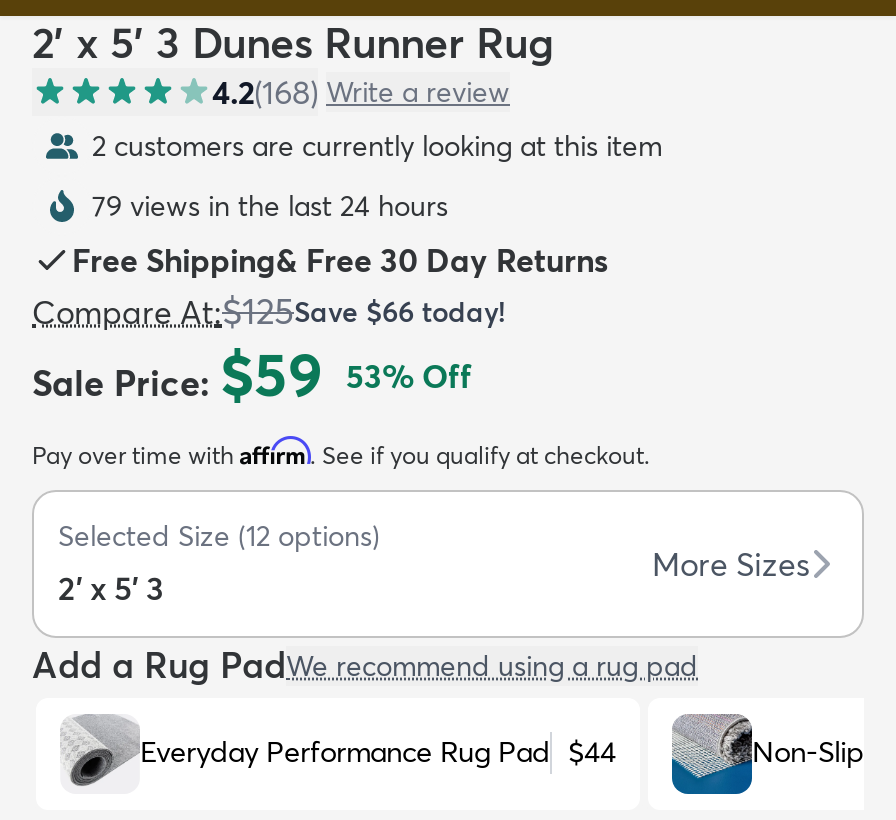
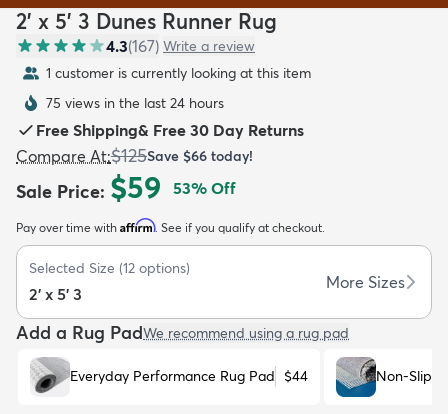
- 4.2(168) Write a review
+ 4.3(167) Write a review

- 2 customers are currently looking at this item
+ 1 customer is currently looking at this item

- 79 views in the last 24 hours
+ 75 views in the last 24 hours
